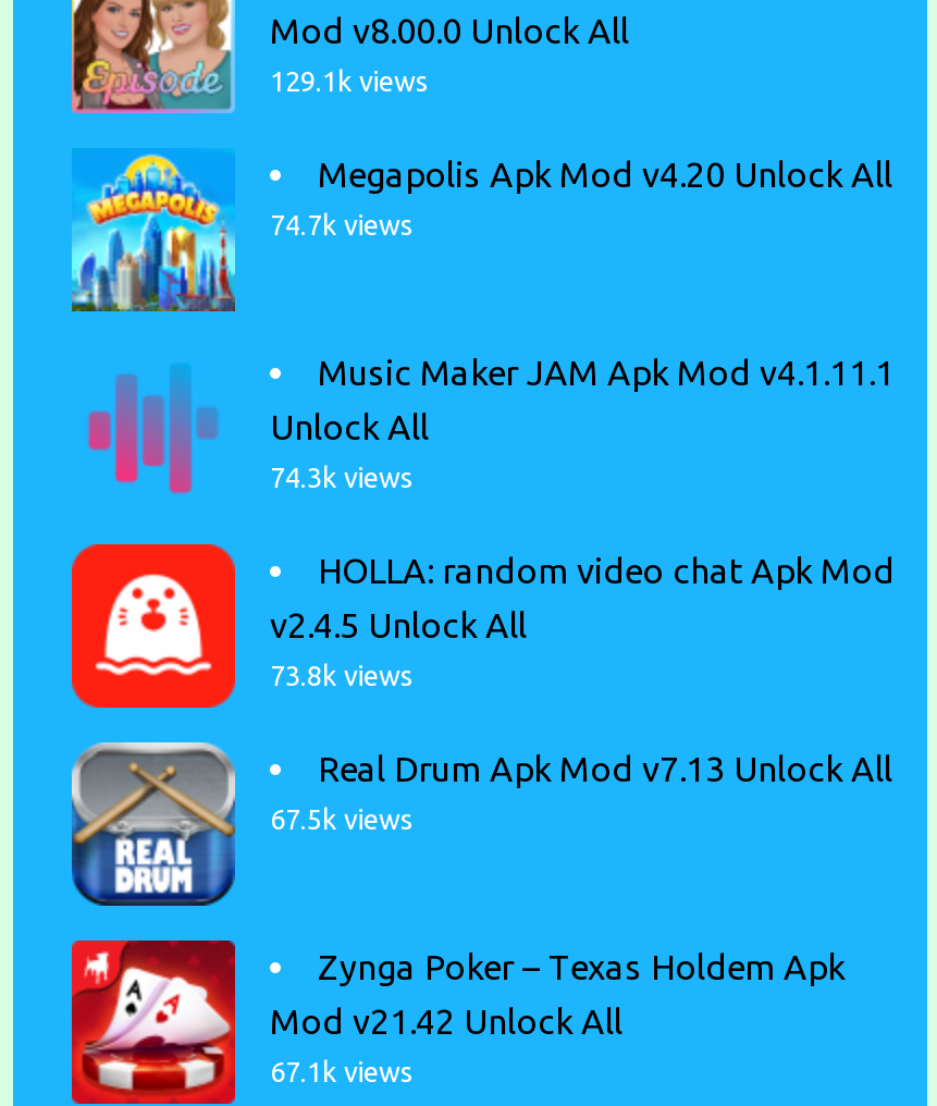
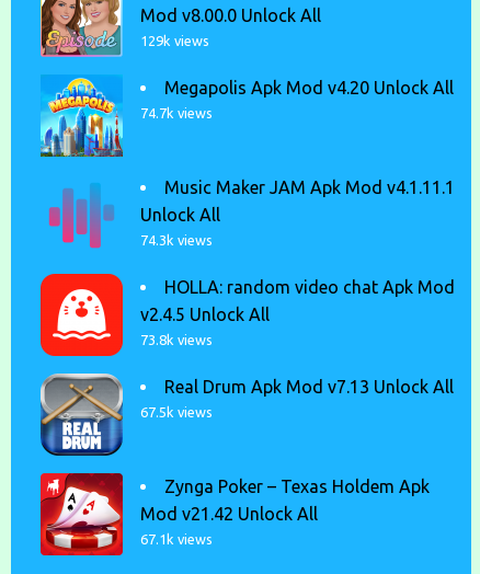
- 129.1k views
+ 129k views
